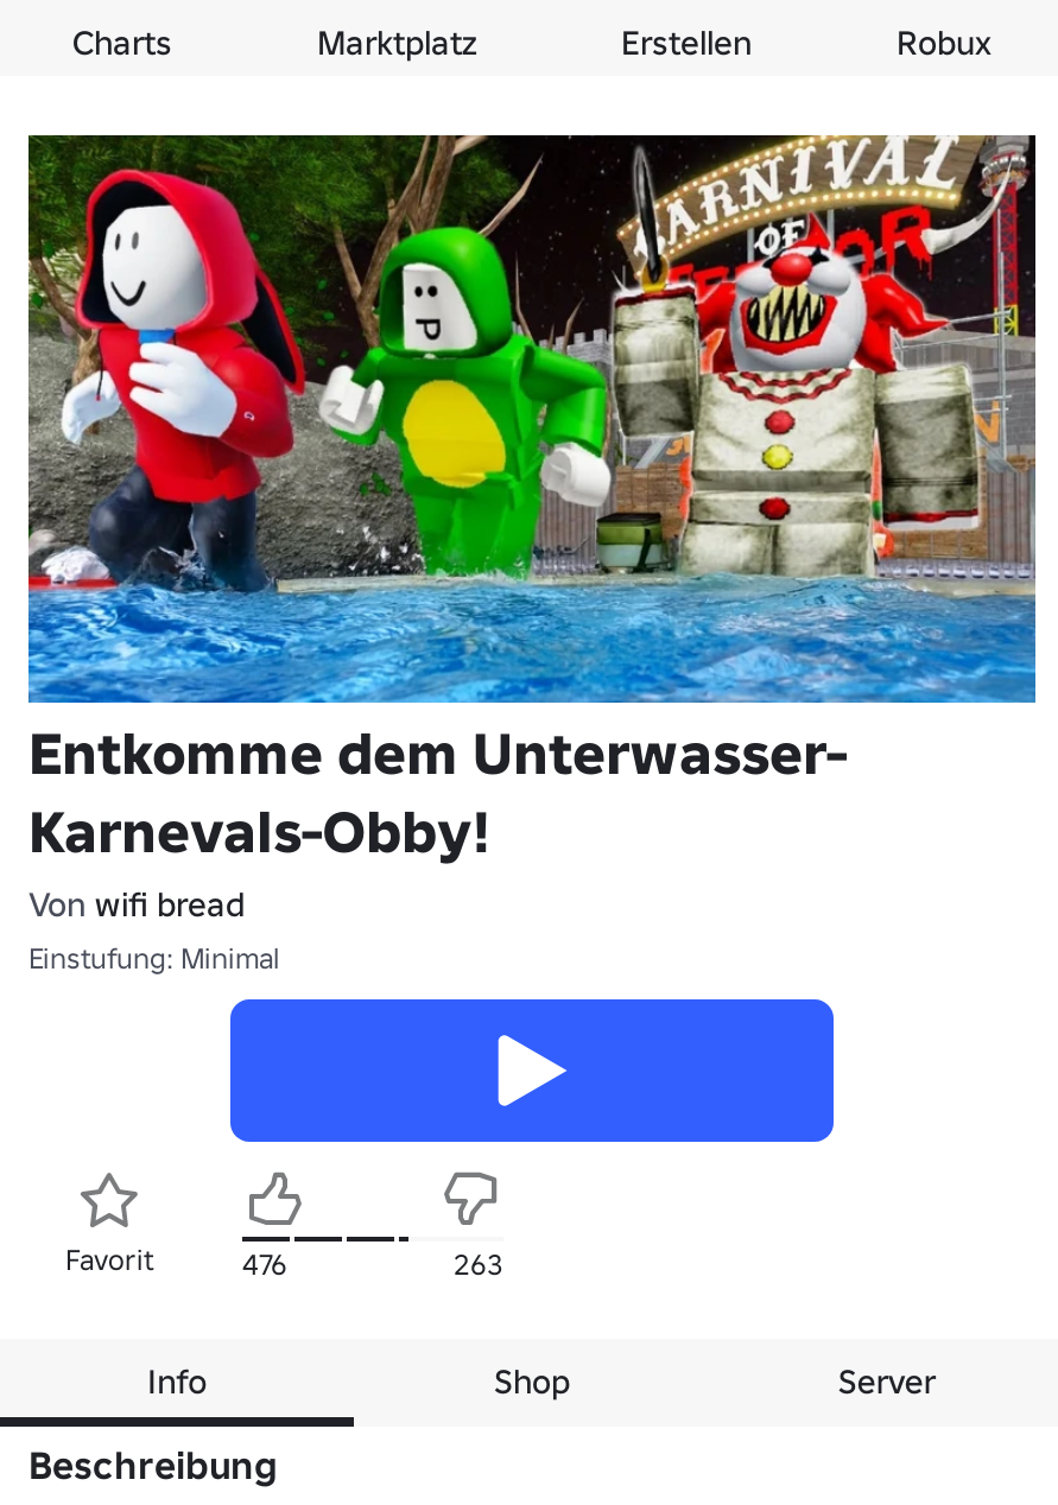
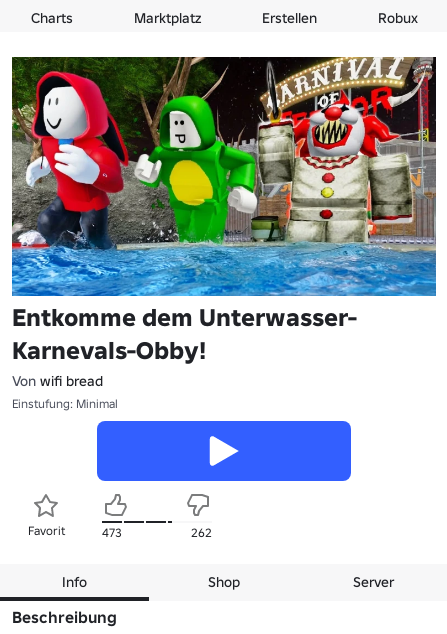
- 476
+ 473

- 263
+ 262
